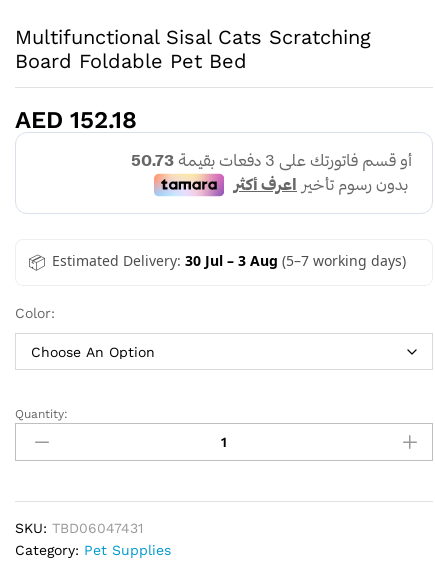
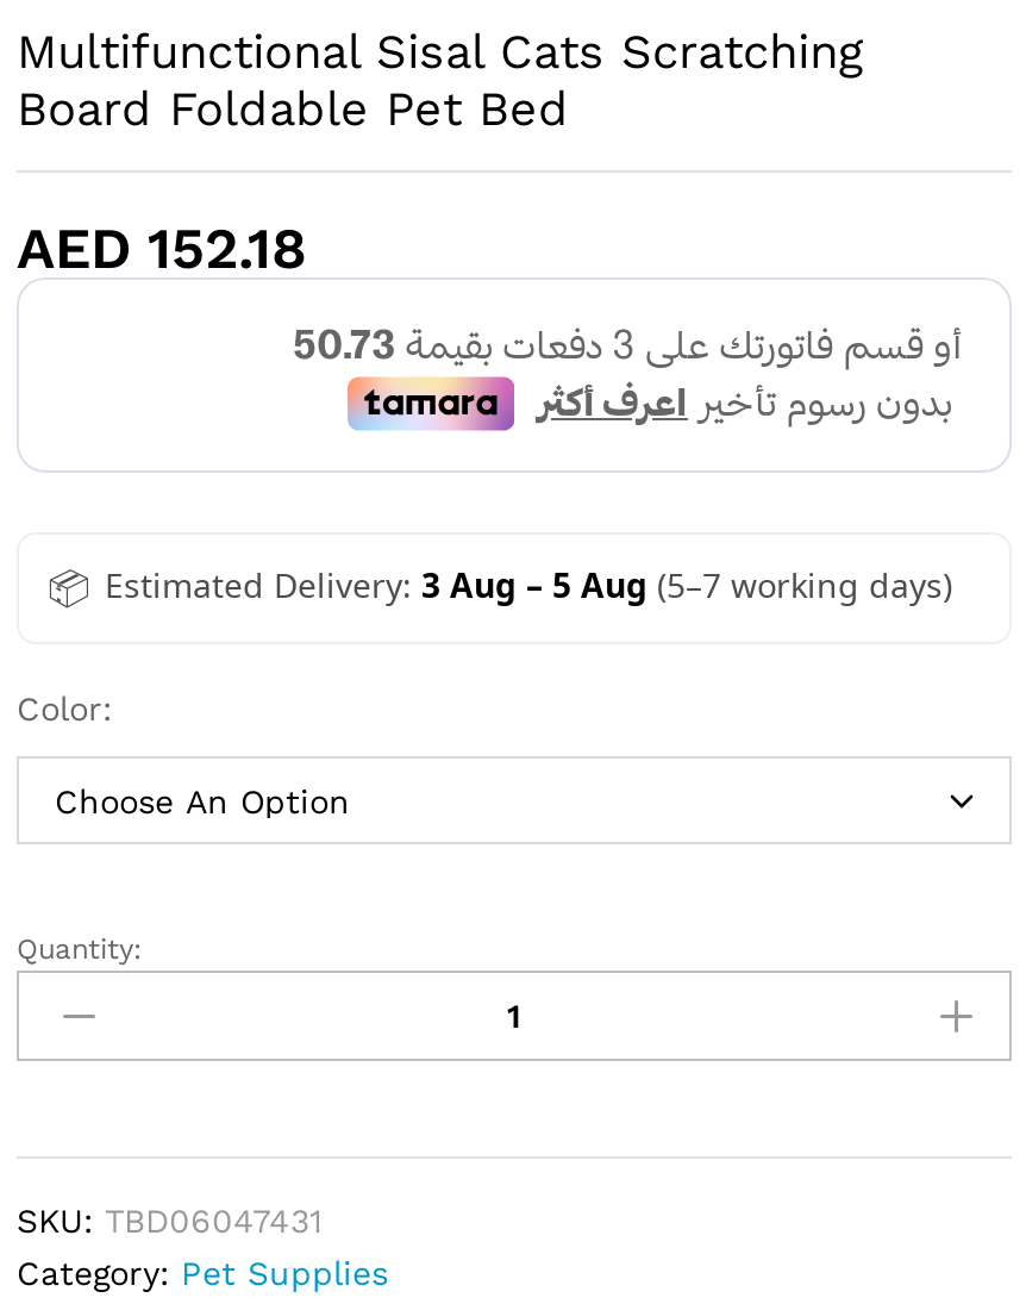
- Estimated Delivery: 30 Jul – 3 Aug (5–7 working days)
+ Estimated Delivery: 3 Aug – 5 Aug (5–7 working days)
